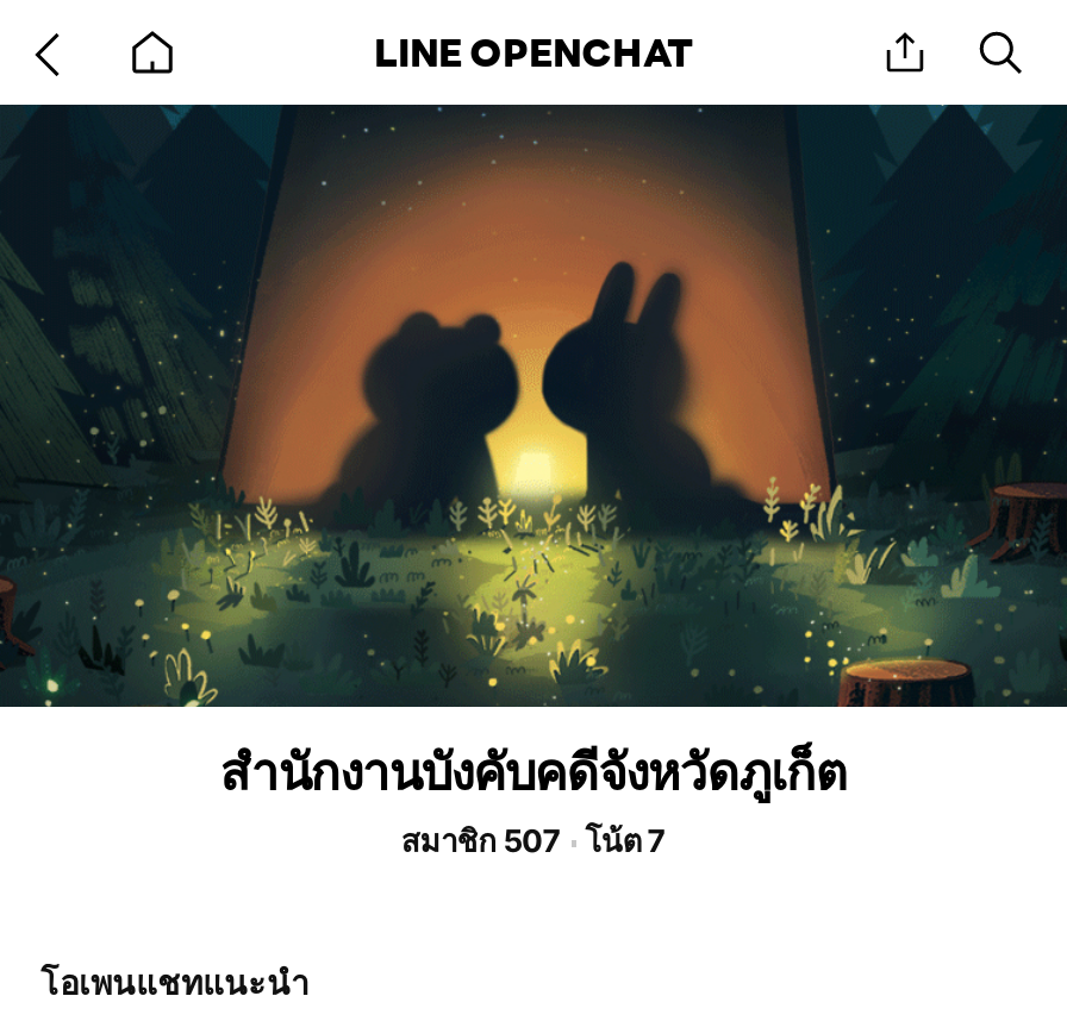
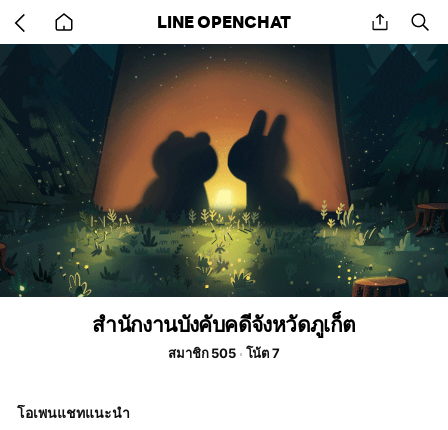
- สมาชิก 507 โน้ต 7
+ สมาชิก 505 โน้ต 7
